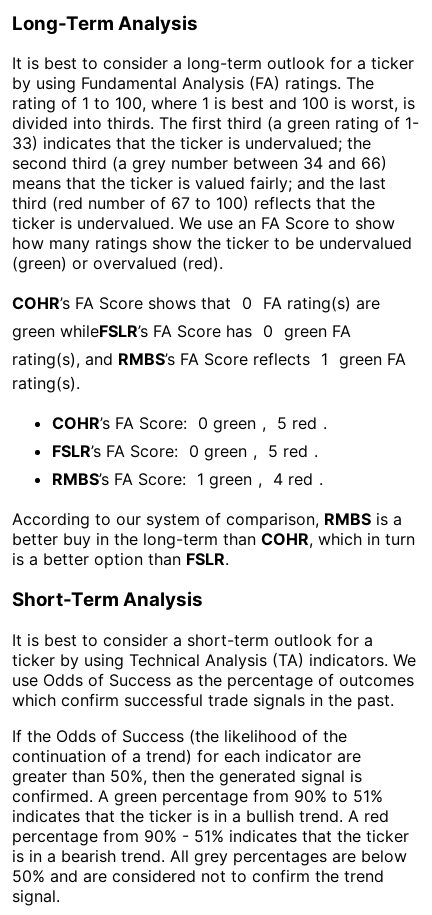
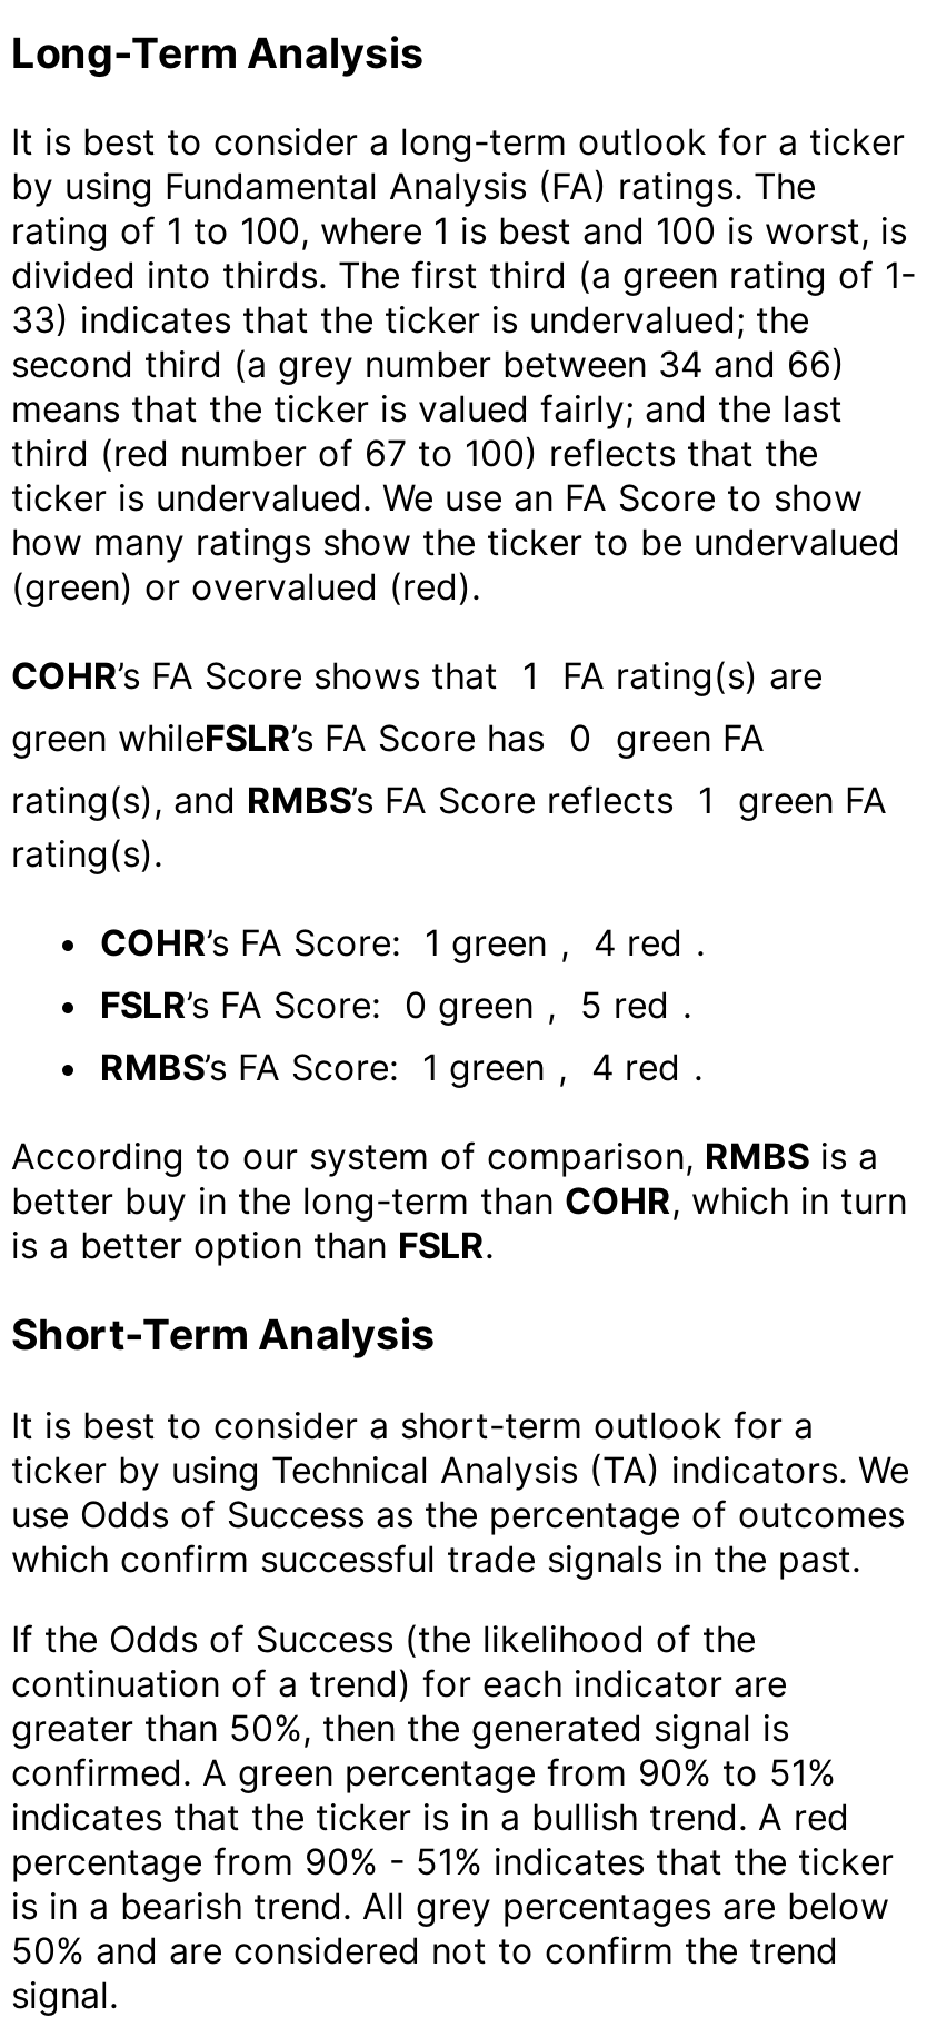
- COHR’s FA Score shows that 0 FA rating(s) are
+ COHR’s FA Score shows that 1 FA rating(s) are

- COHR’s FA Score: 0 green , 5 red .
+ COHR’s FA Score: 1 green , 4 red .
